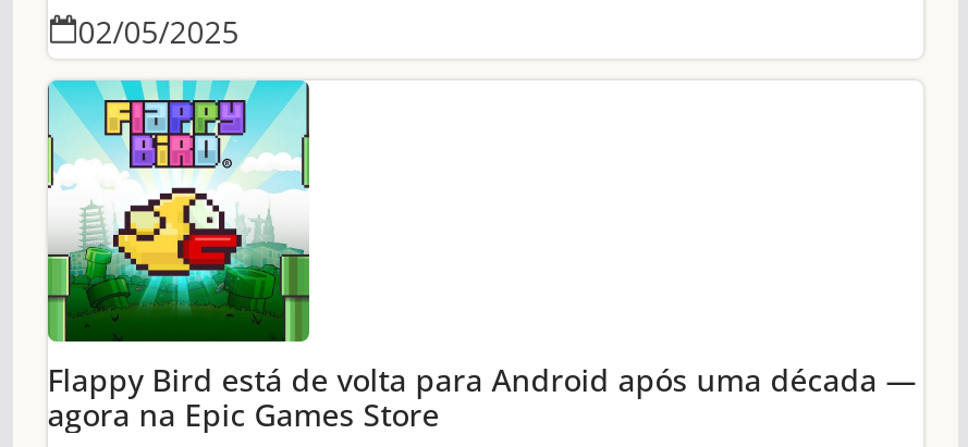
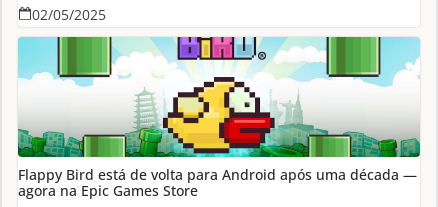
- [image]
+ [image]
